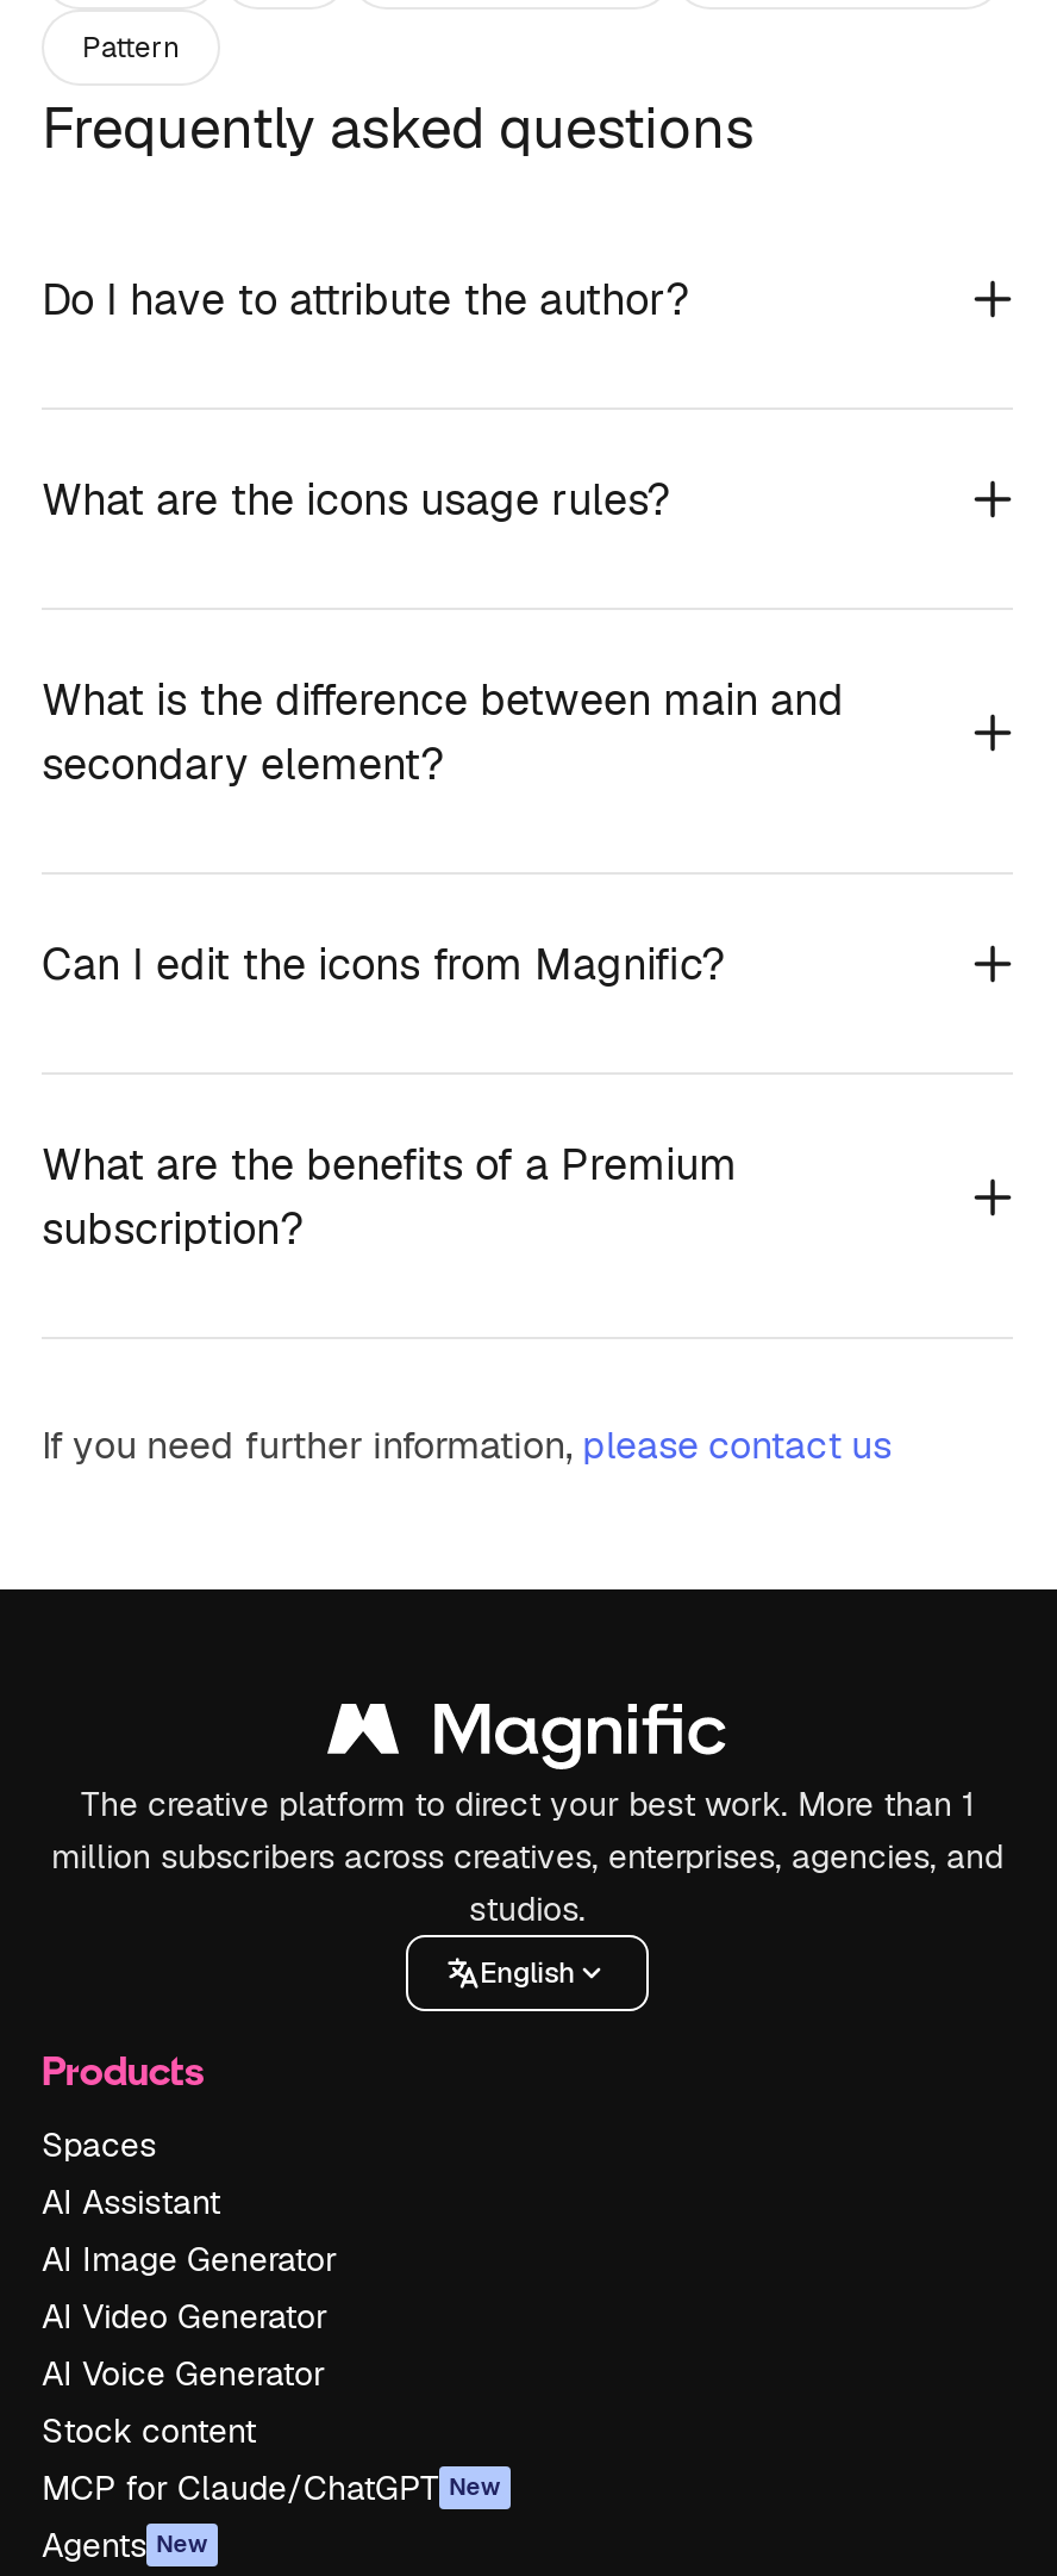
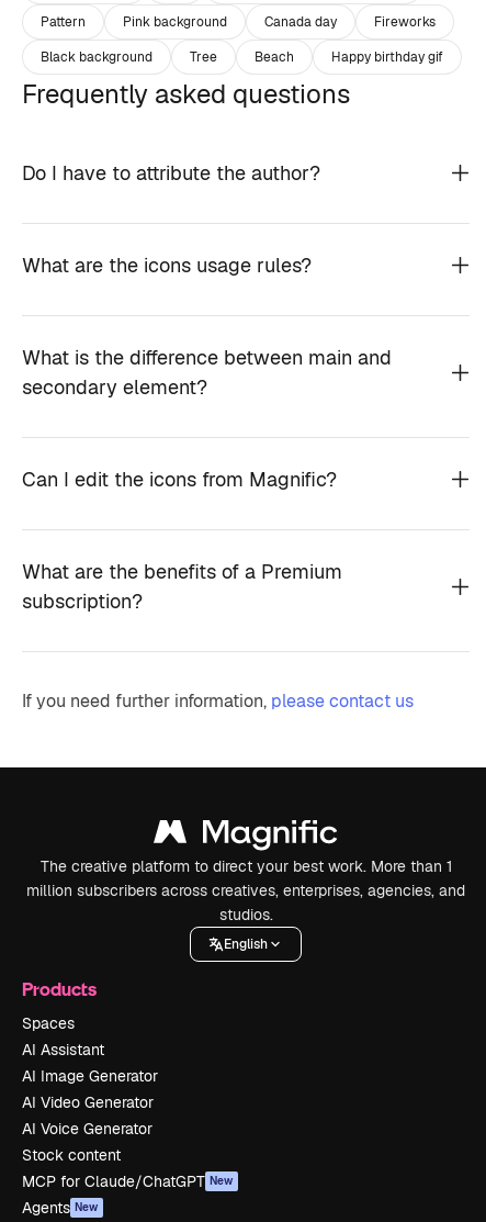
+ Pink background
+ Canada day
+ Fireworks
+ Black background
+ Tree
+ Beach
+ Happy birthday gif
